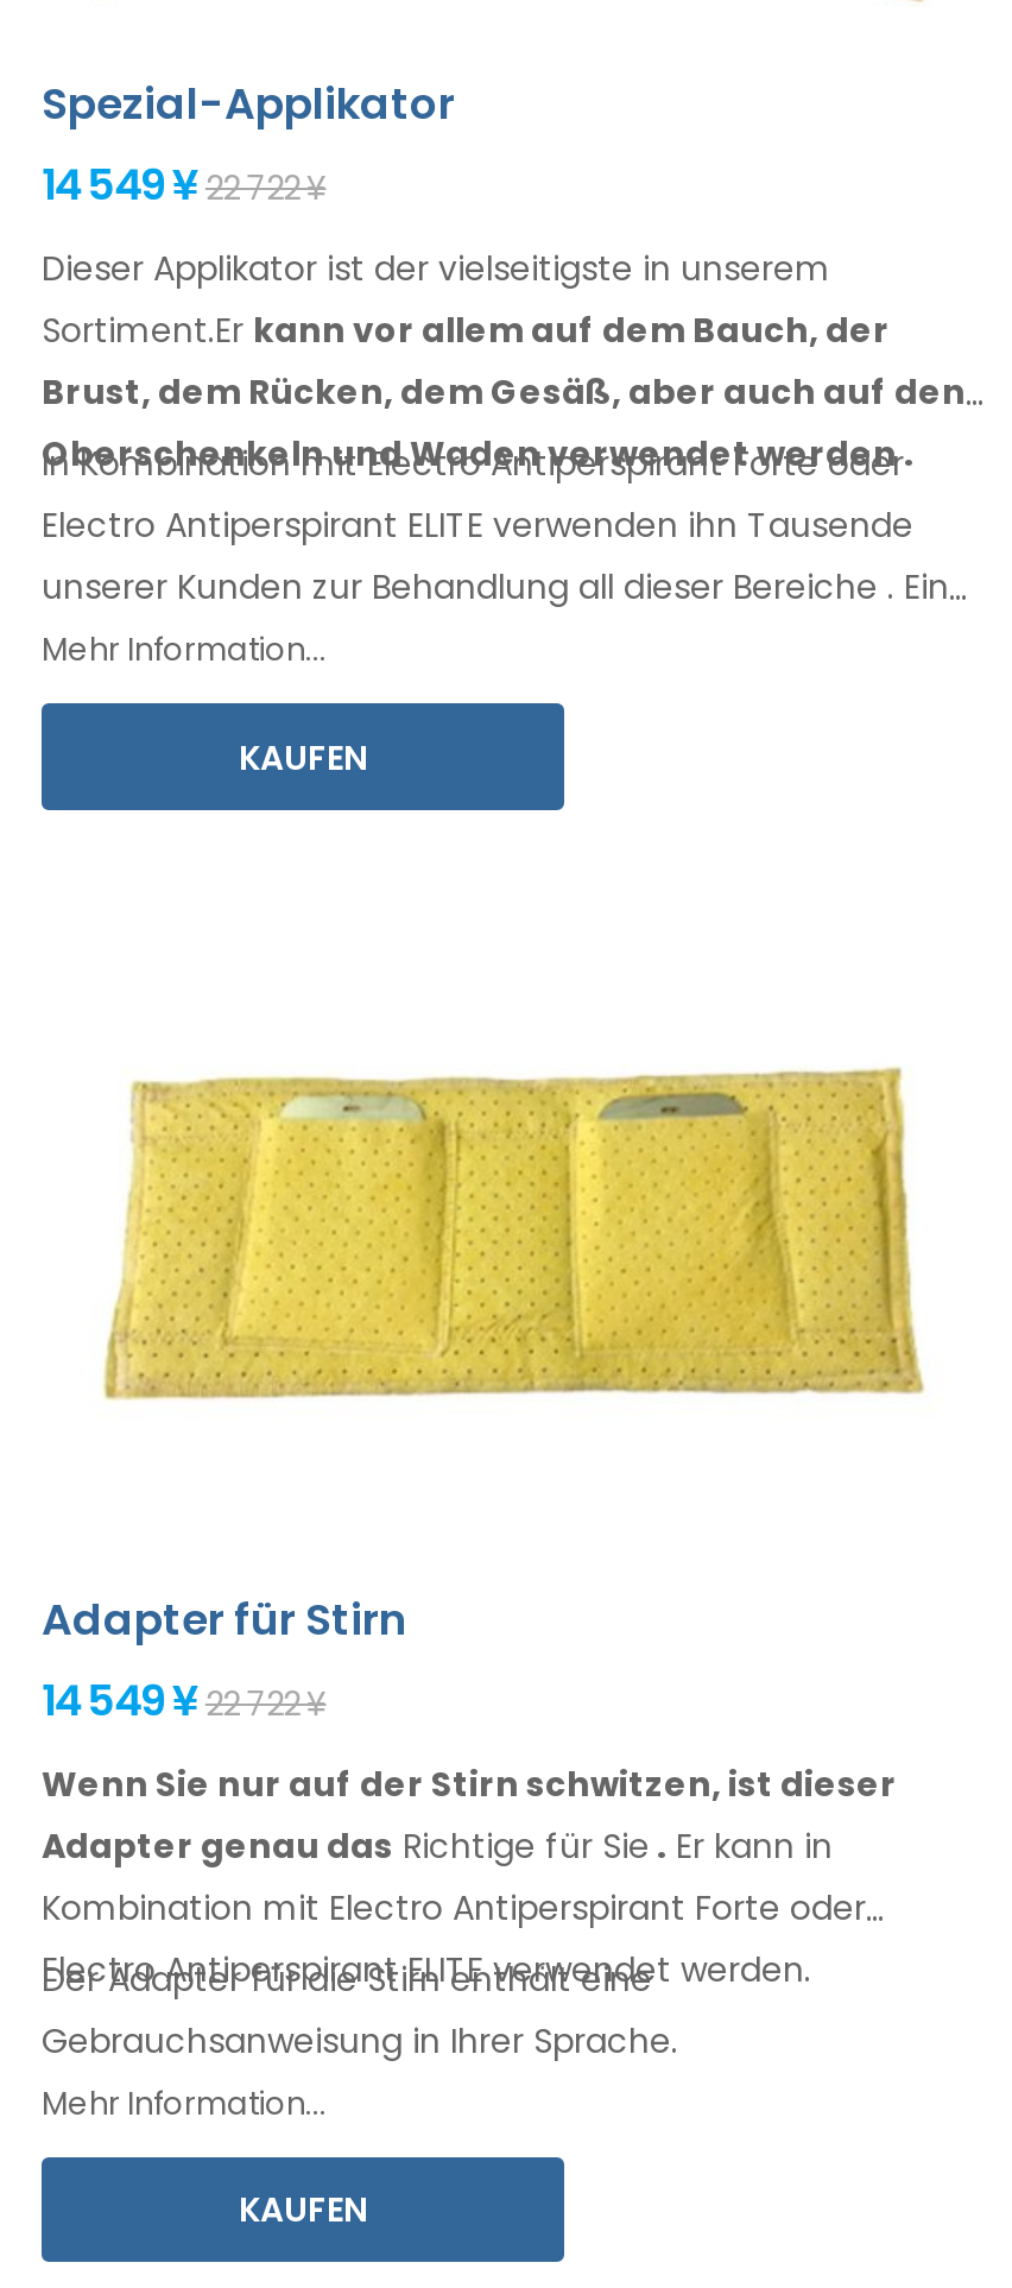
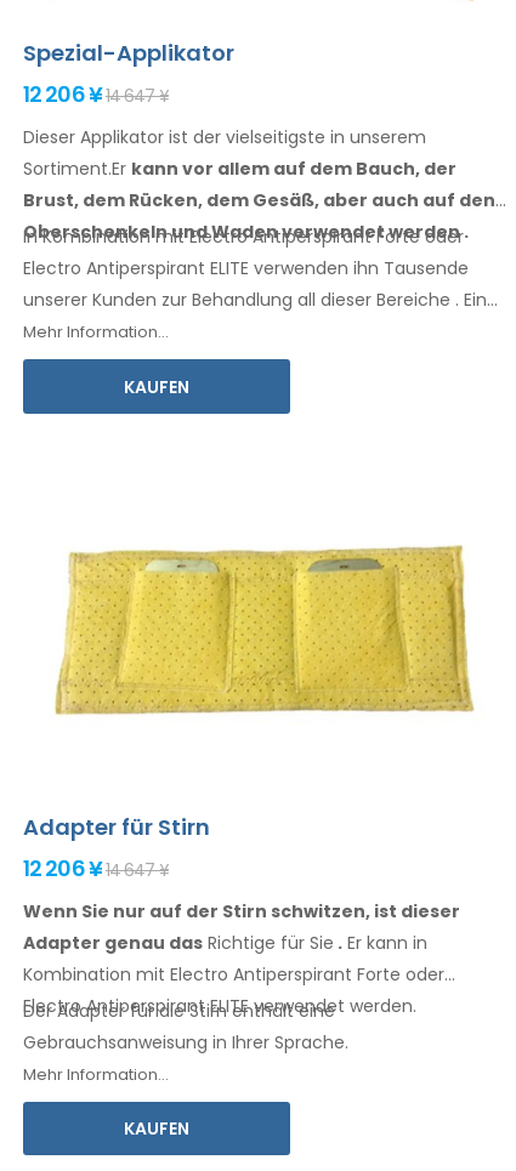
- 14 549 ¥ 22 722 ¥
+ 12 206 ¥ 14 647 ¥

- 14 549 ¥ 22 722 ¥
+ 12 206 ¥ 14 647 ¥
